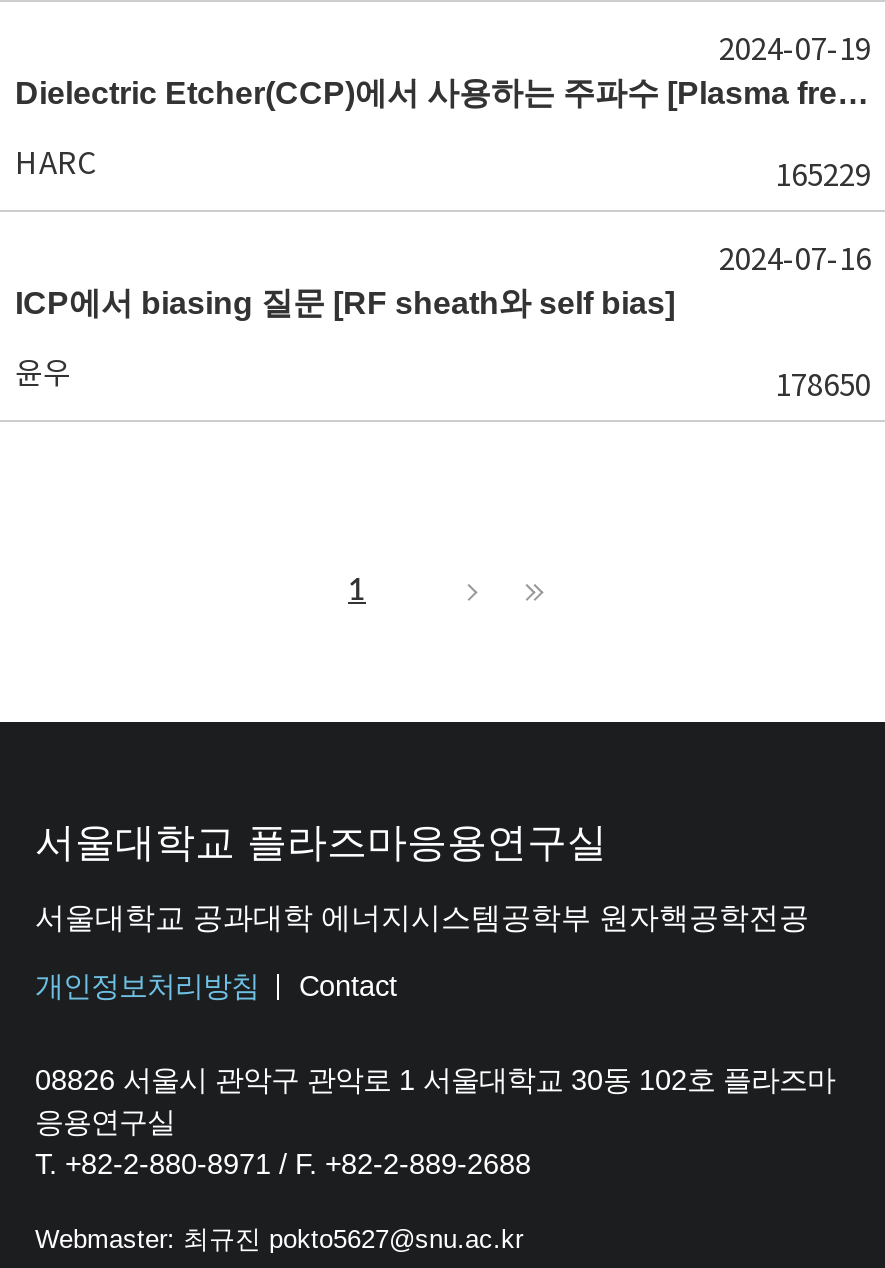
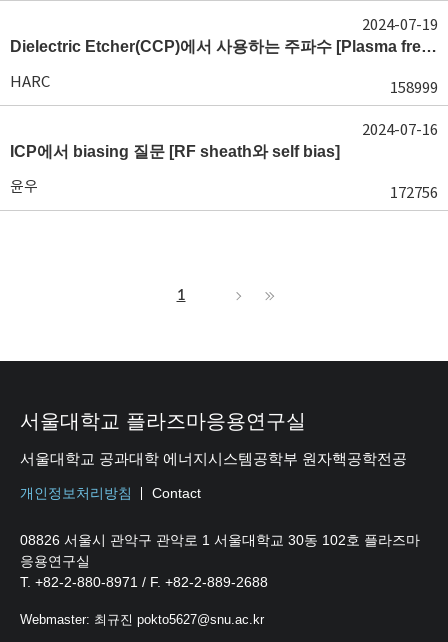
- 165229
+ 158999

- 178650
+ 172756
